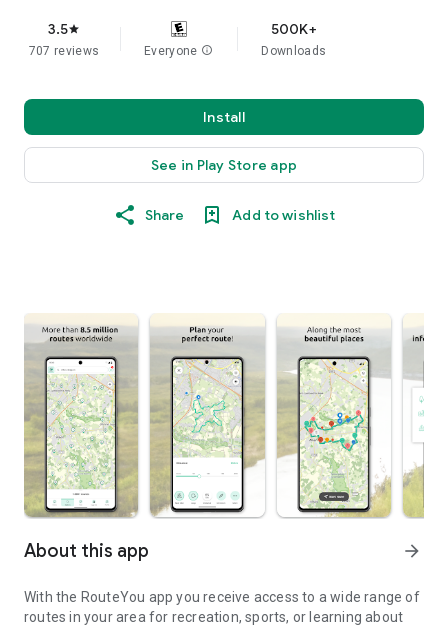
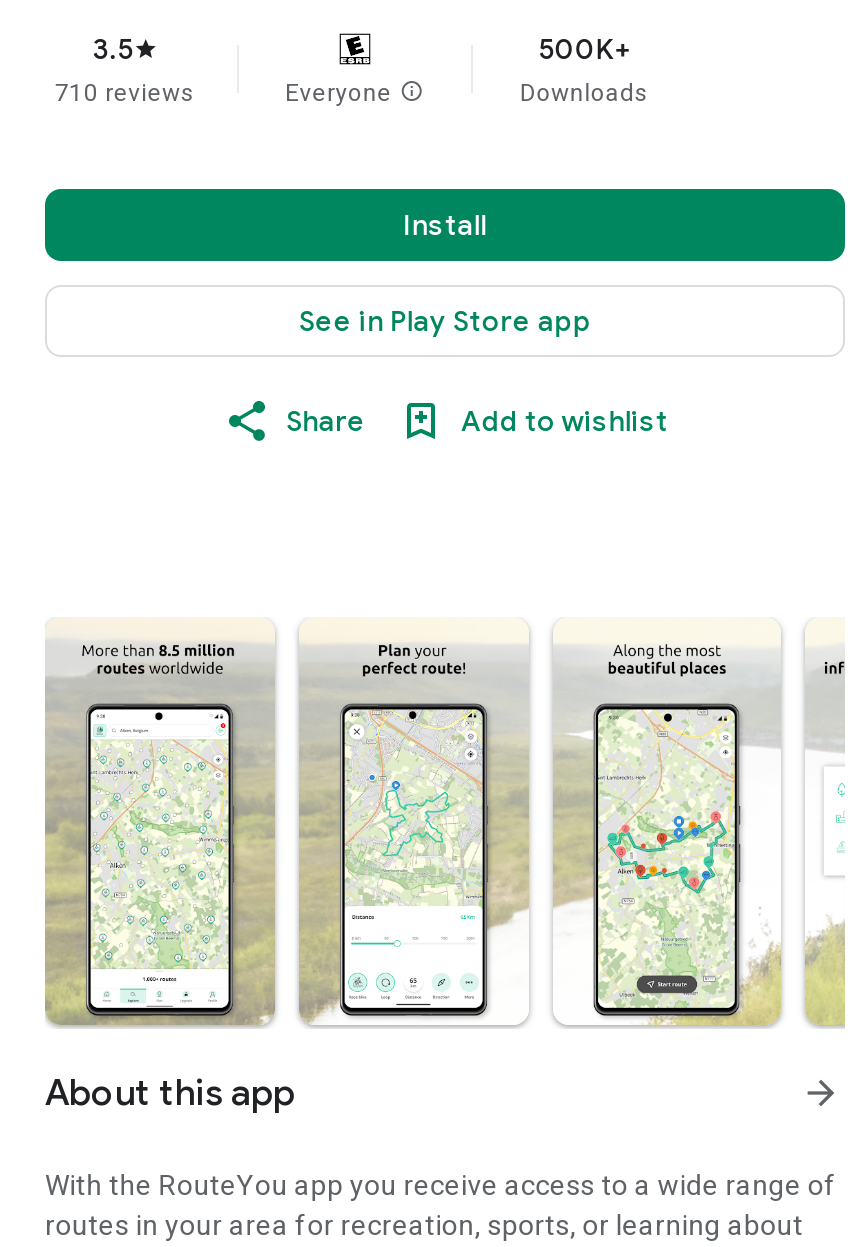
- 707 reviews
+ 710 reviews
